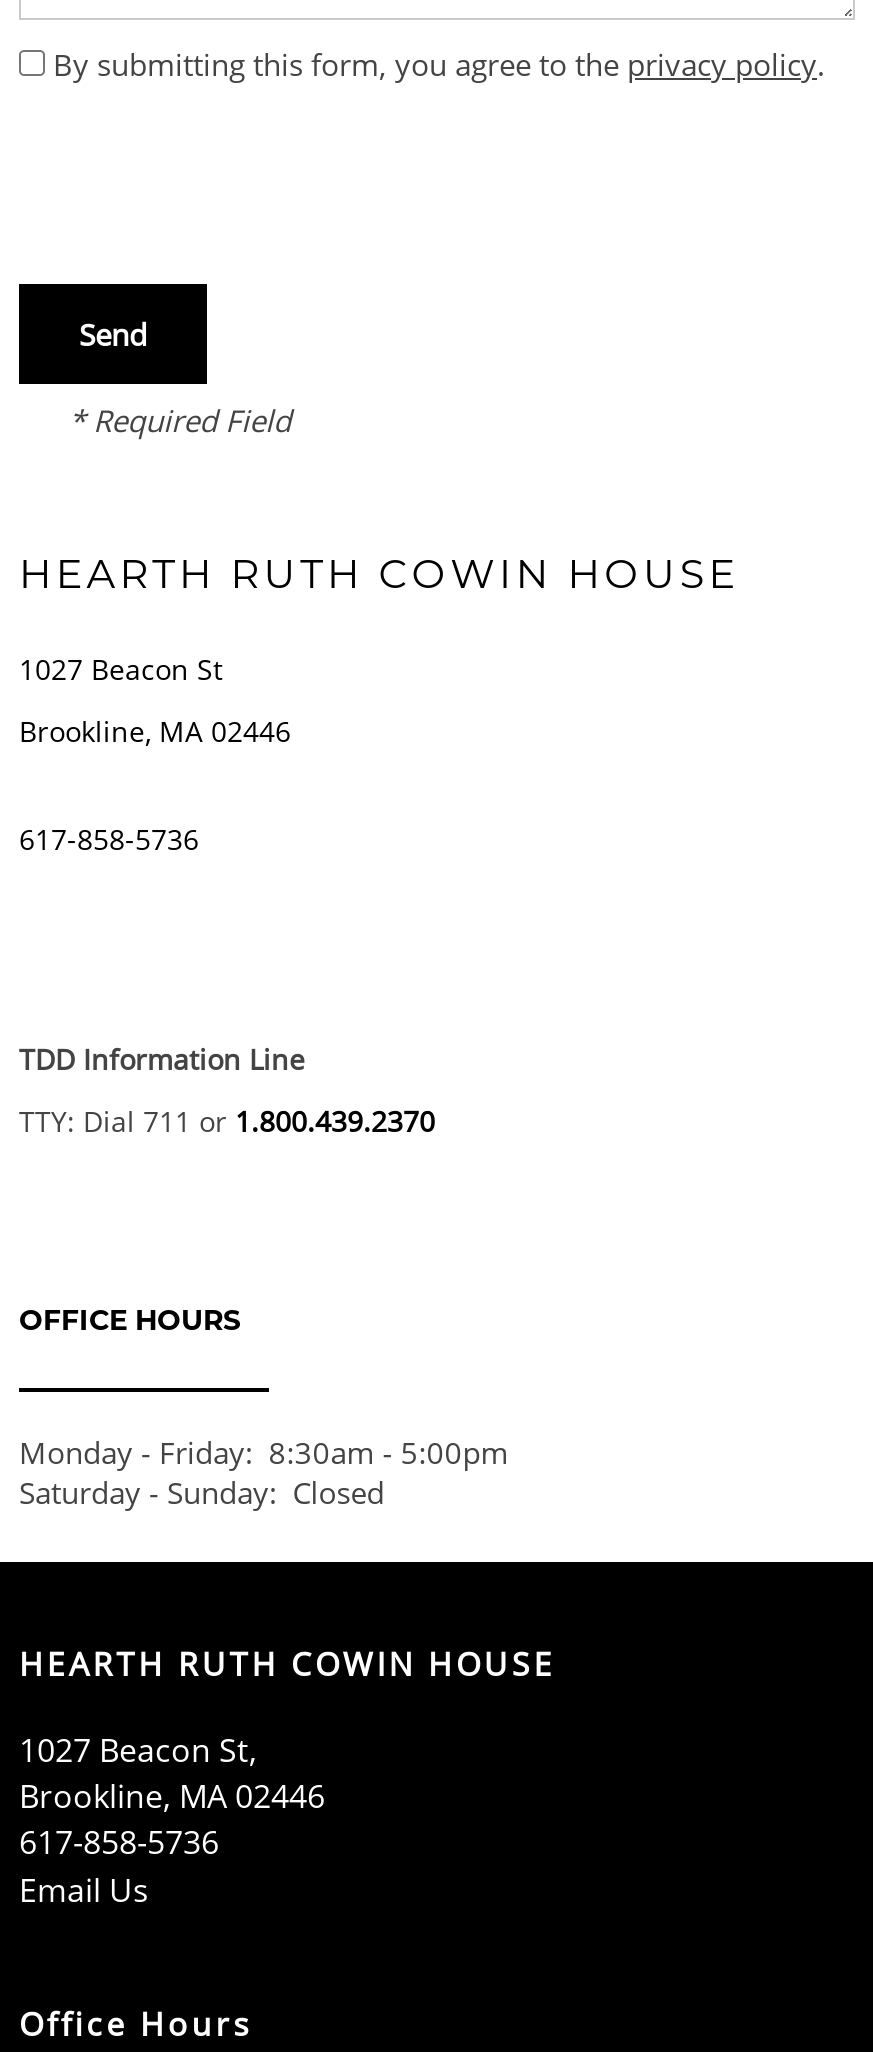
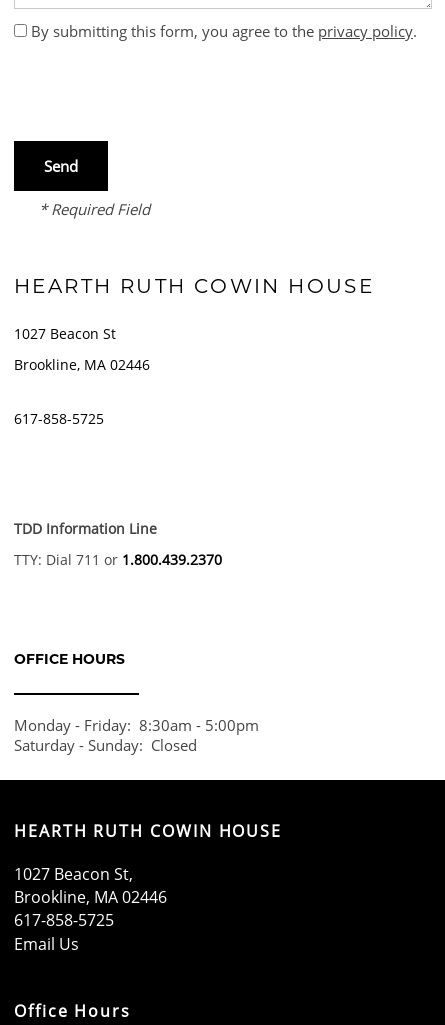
- 617-858-5736
+ 617-858-5725

- 617-858-5736
+ 617-858-5725
